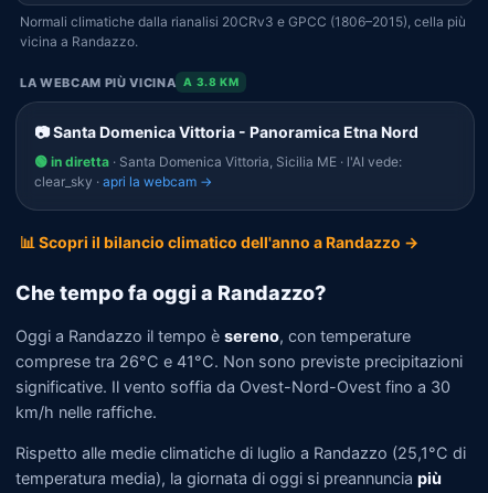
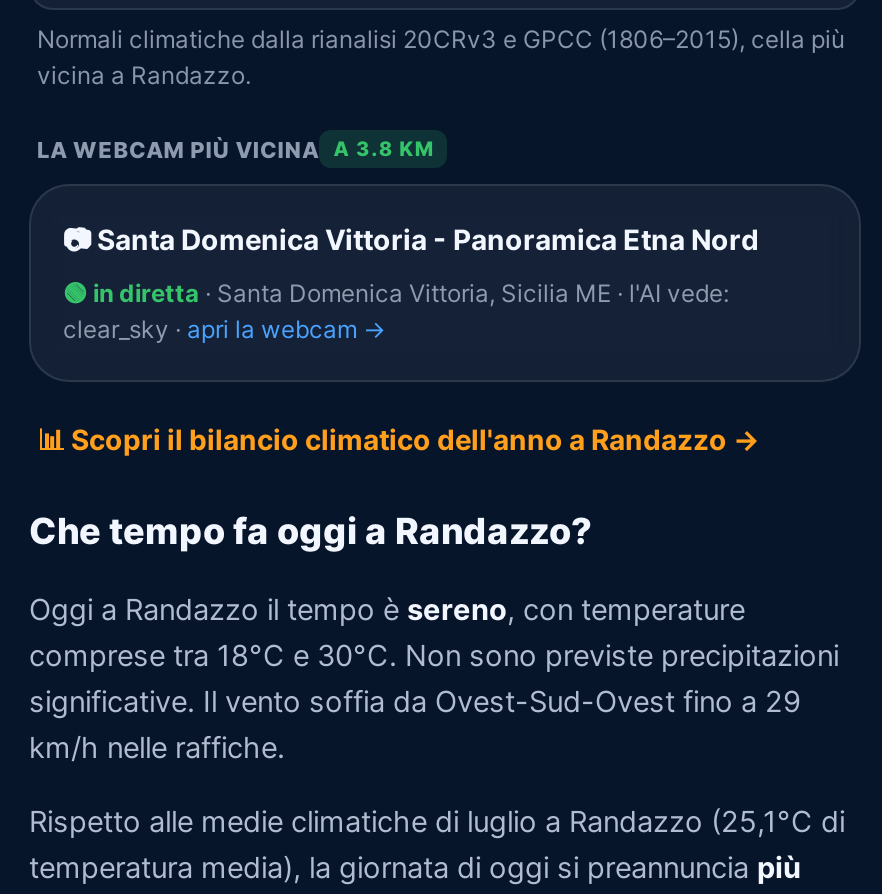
- comprese tra 26°C e 41°C. Non sono previste precipitazioni
+ comprese tra 18°C e 30°C. Non sono previste precipitazioni

- significative. Il vento soffia da Ovest-Nord-Ovest fino a 30
+ significative. Il vento soffia da Ovest-Sud-Ovest fino a 29
